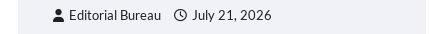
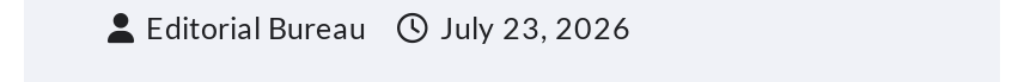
- July 21, 2026
+ July 23, 2026
